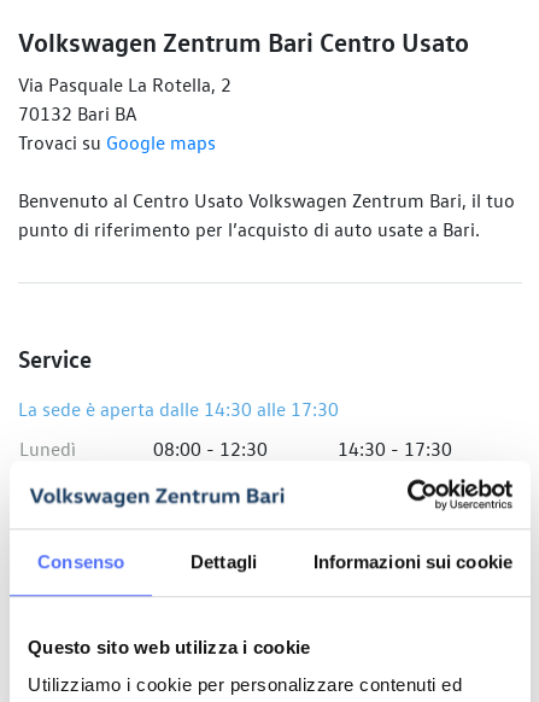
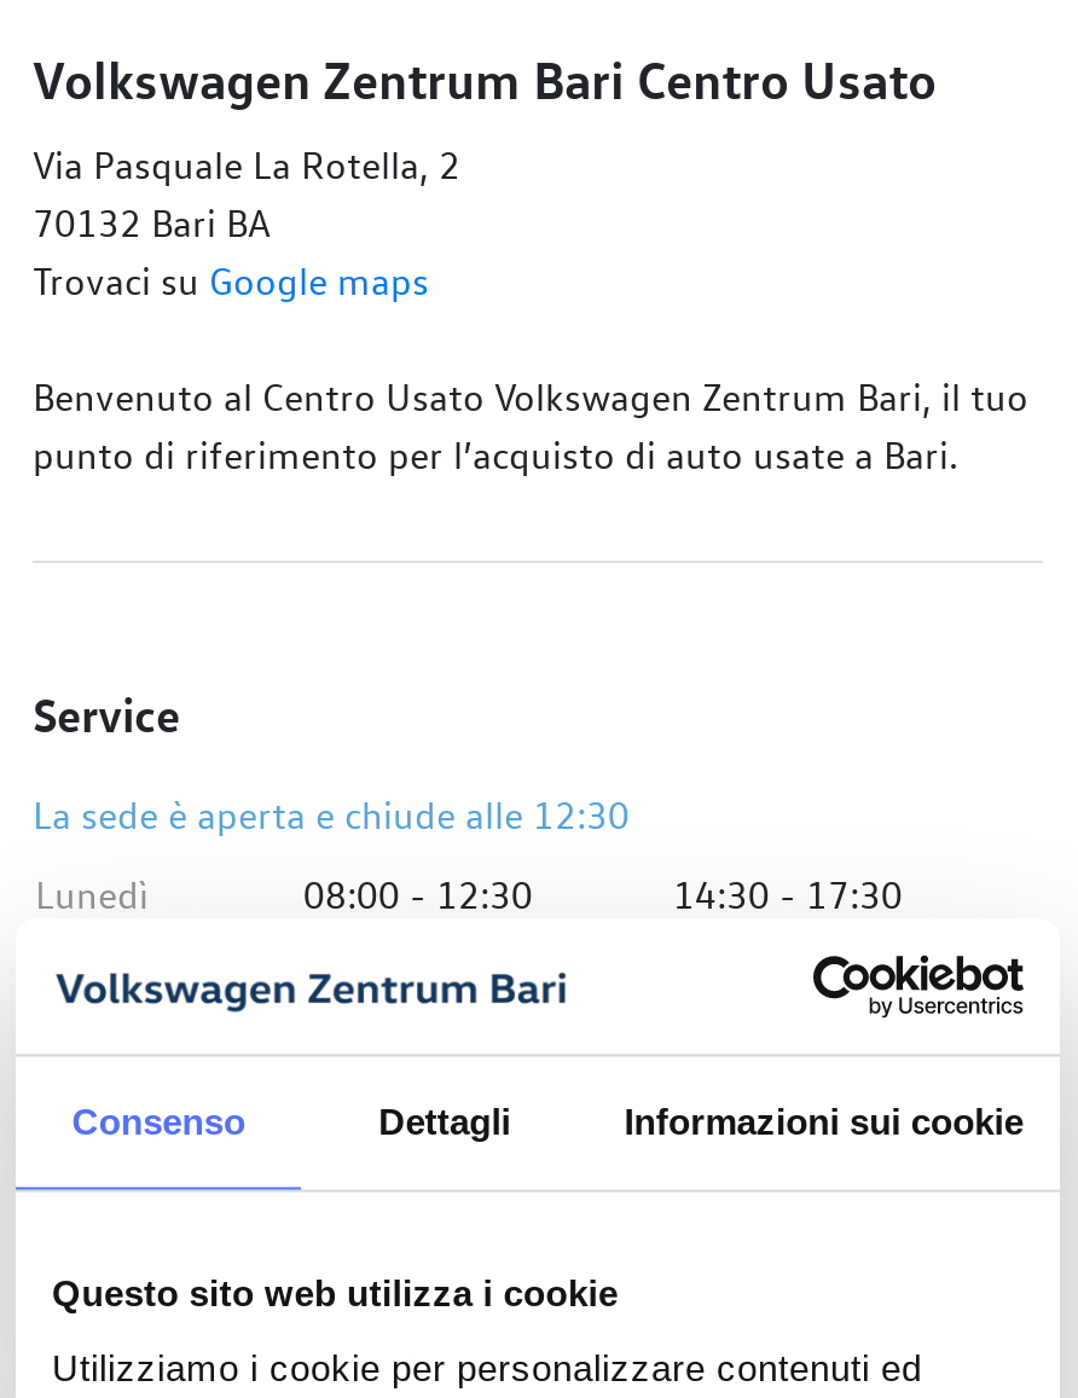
- La sede è aperta dalle 14:30 alle 17:30
+ La sede è aperta e chiude alle 12:30
